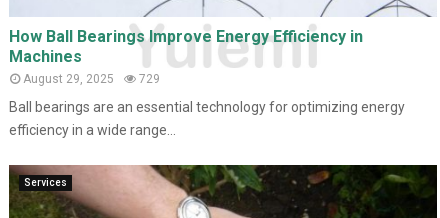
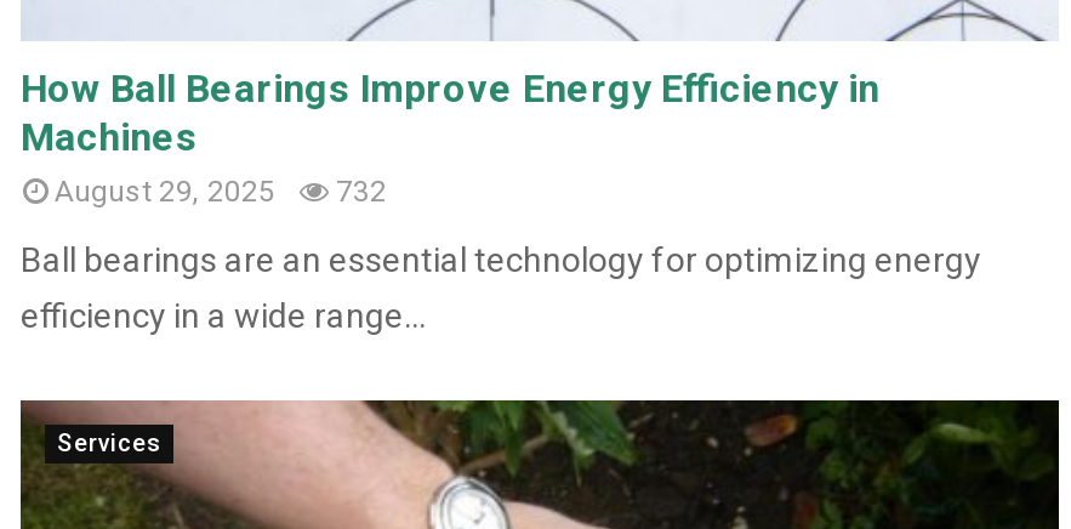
- August 29, 2025 729
+ August 29, 2025 732
